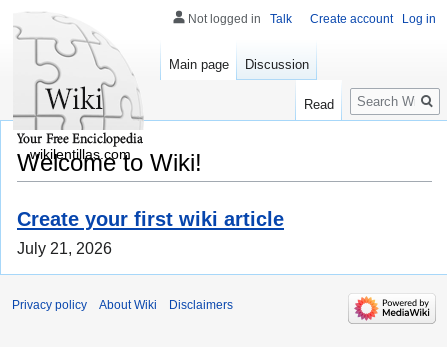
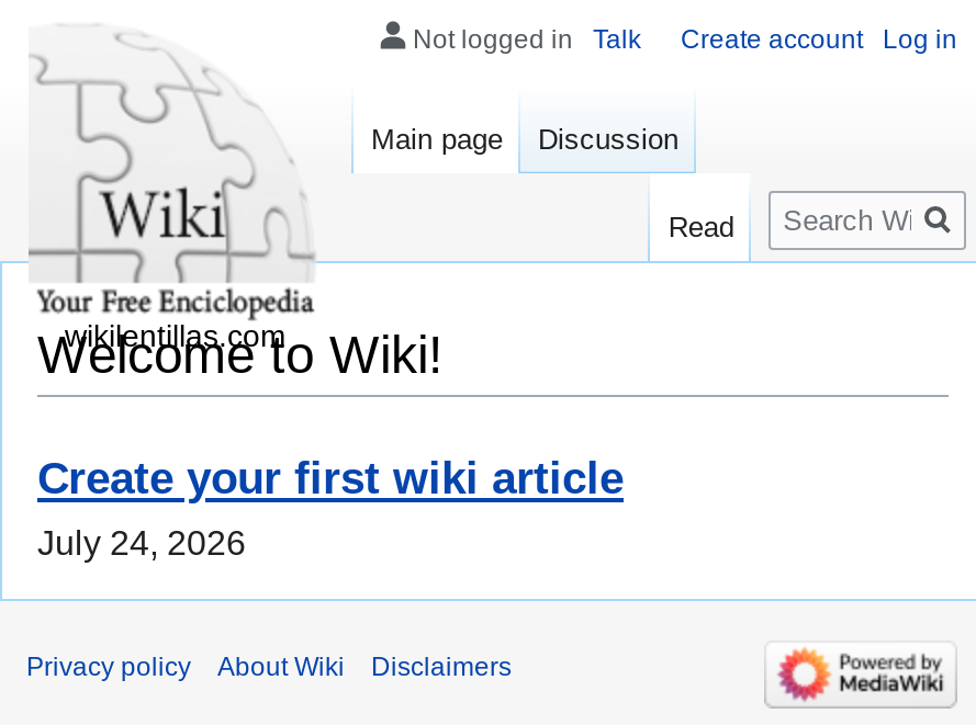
- July 21, 2026
+ July 24, 2026
